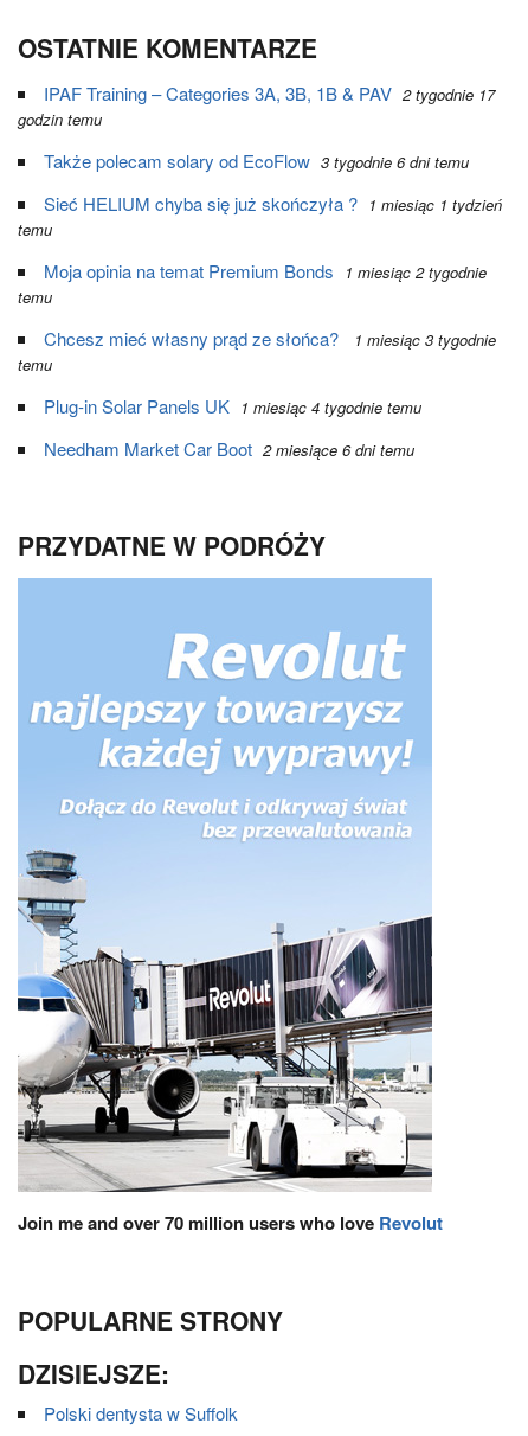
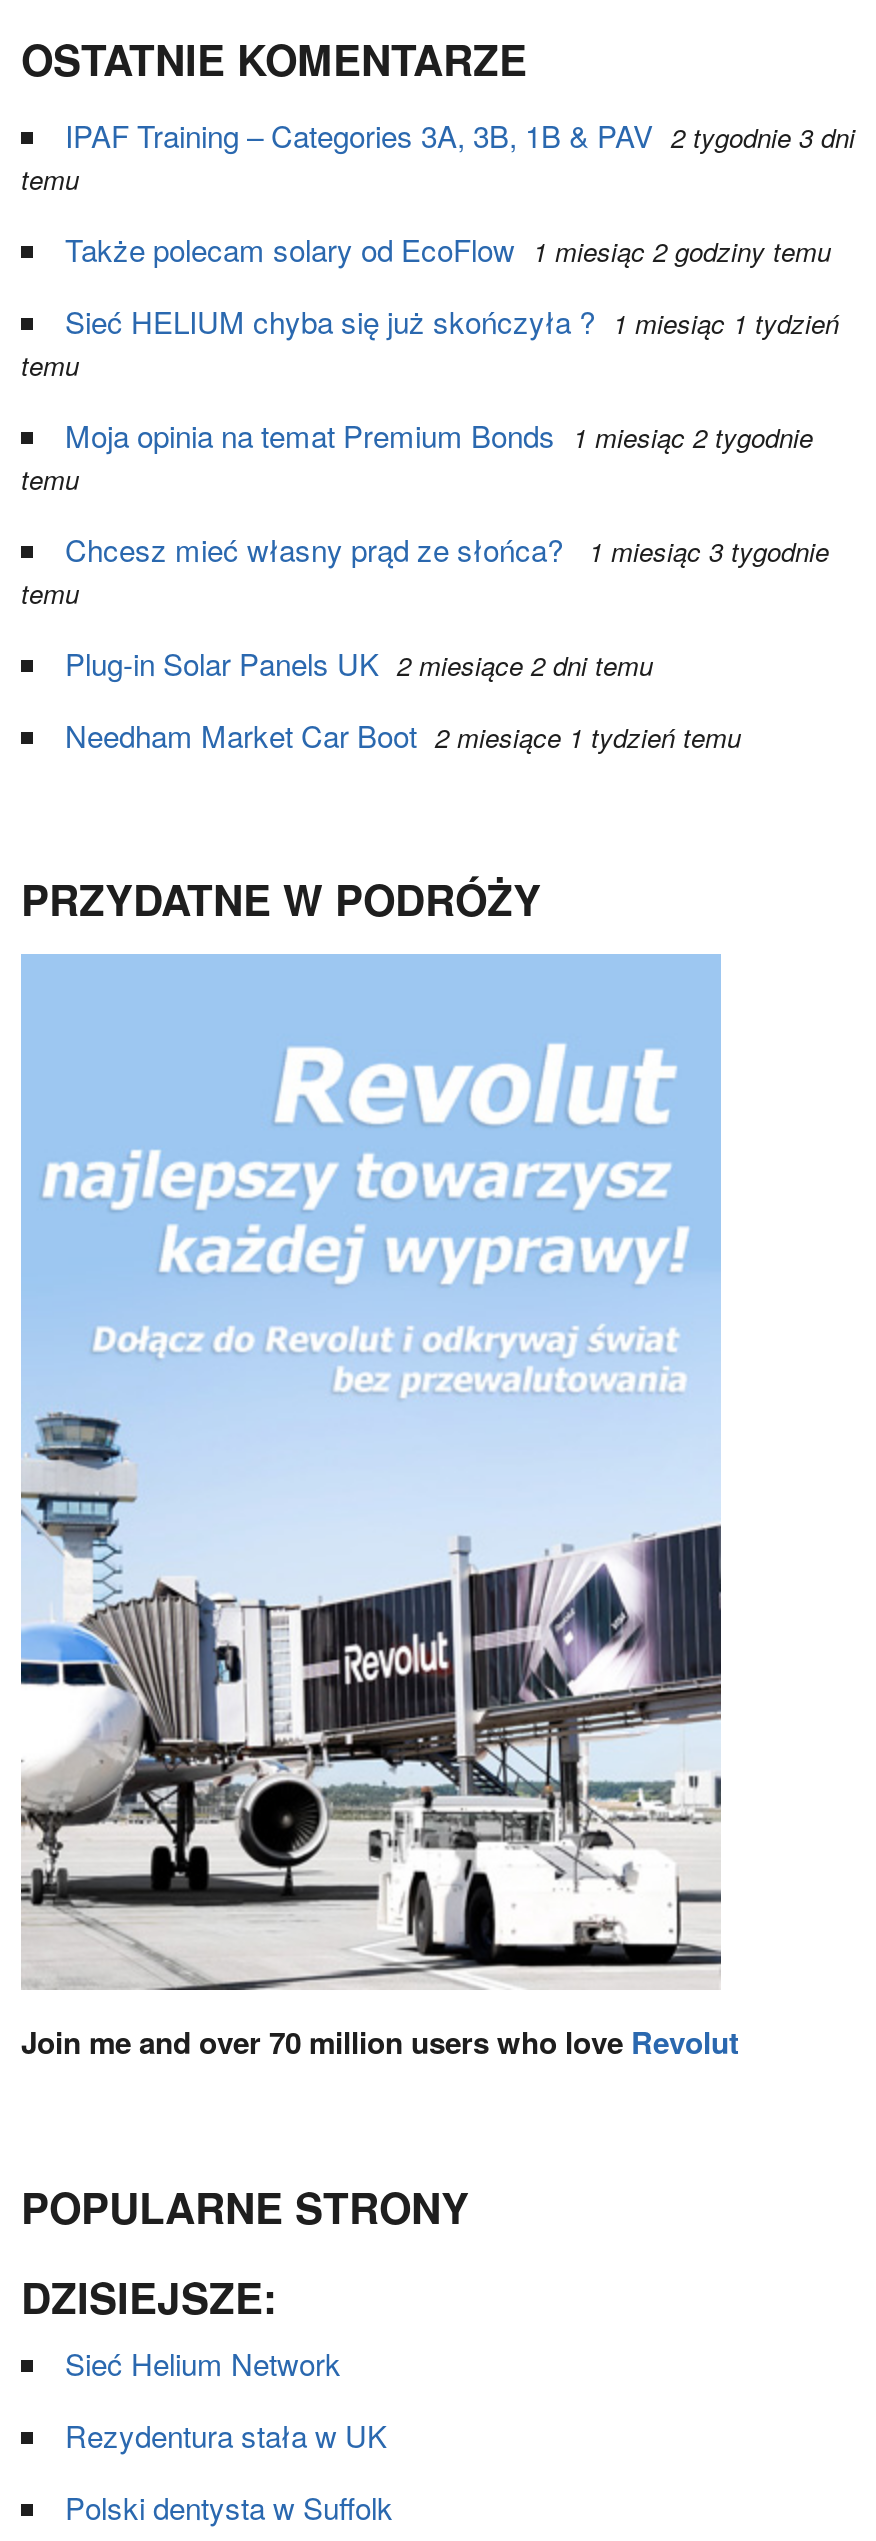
- IPAF Training – Categories 3A, 3B, 1B & PAV 2 tygodnie 17
- godzin temu
+ IPAF Training – Categories 3A, 3B, 1B & PAV 2 tygodnie 3 dni
+ temu

- Także polecam solary od EcoFlow 3 tygodnie 6 dni temu
+ Także polecam solary od EcoFlow 1 miesiąc 2 godziny temu

- Plug-in Solar Panels UK 1 miesiąc 4 tygodnie temu
+ Plug-in Solar Panels UK 2 miesiące 2 dni temu

- Needham Market Car Boot 2 miesiące 6 dni temu
+ Needham Market Car Boot 2 miesiące 1 tydzień temu

+ Sieć Helium Network
+ Rezydentura stała w UK
